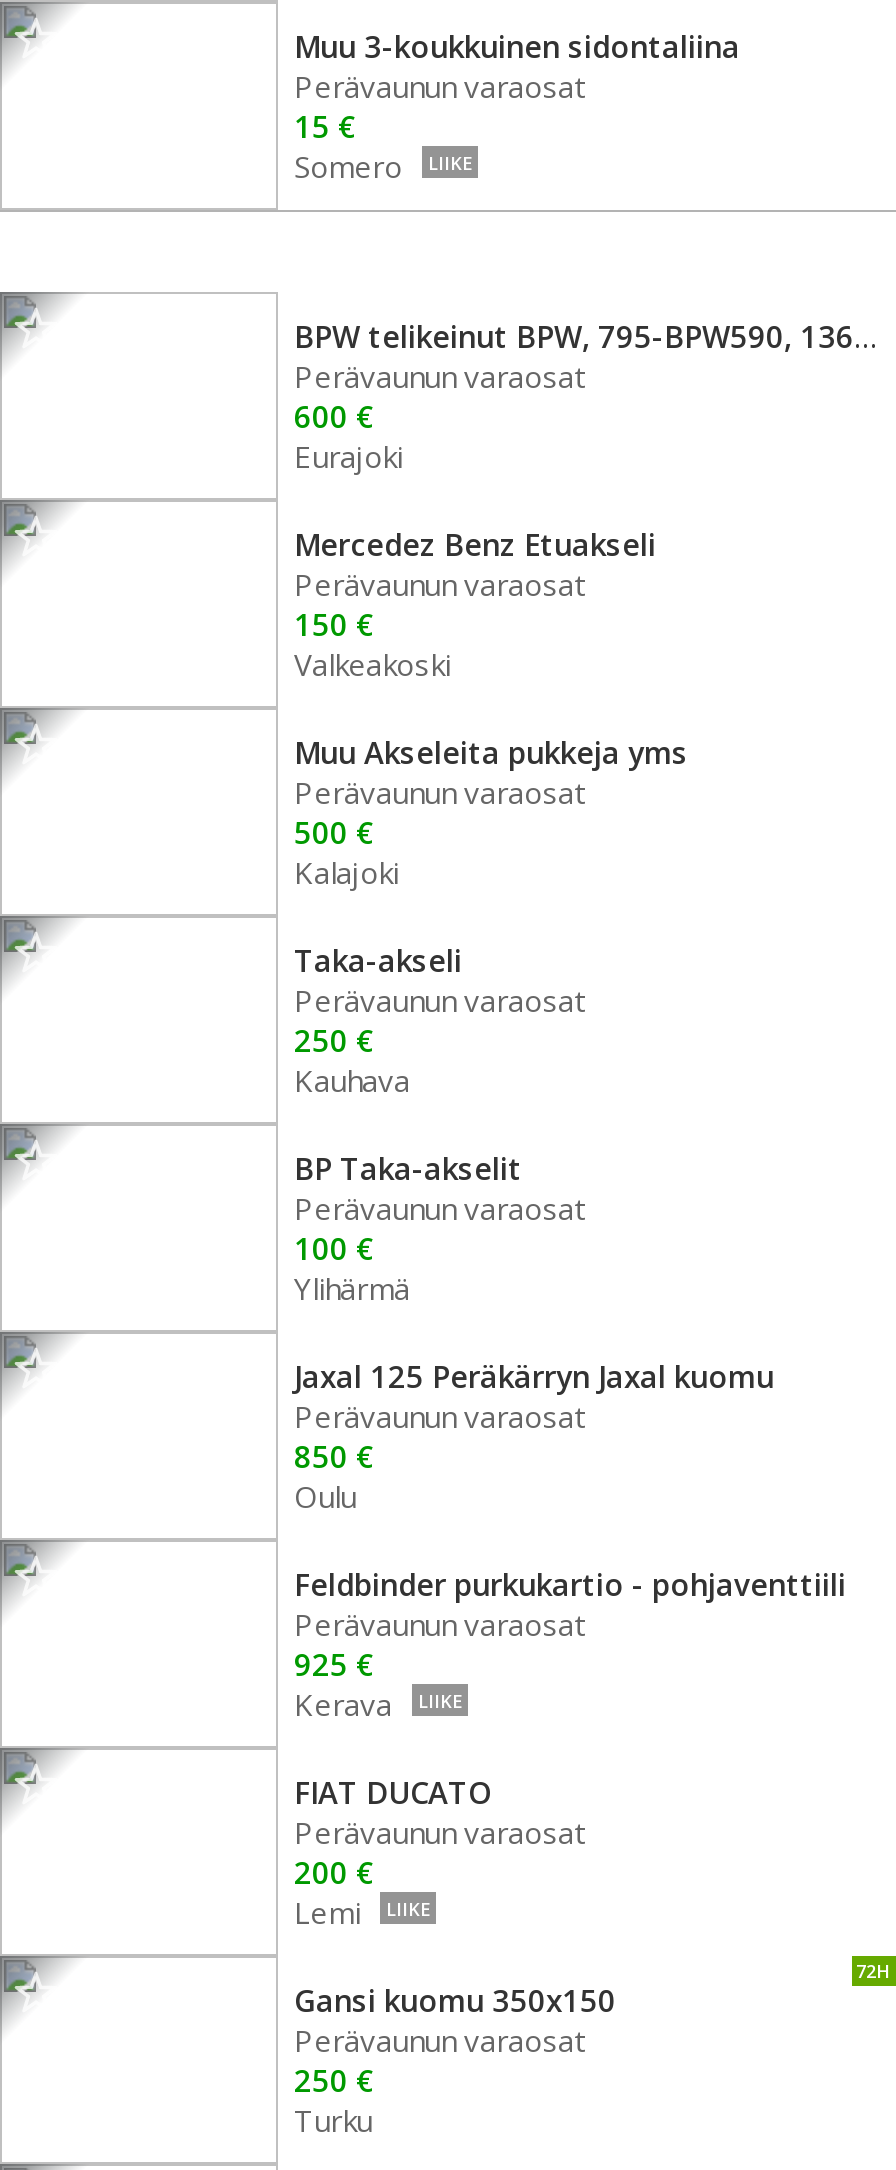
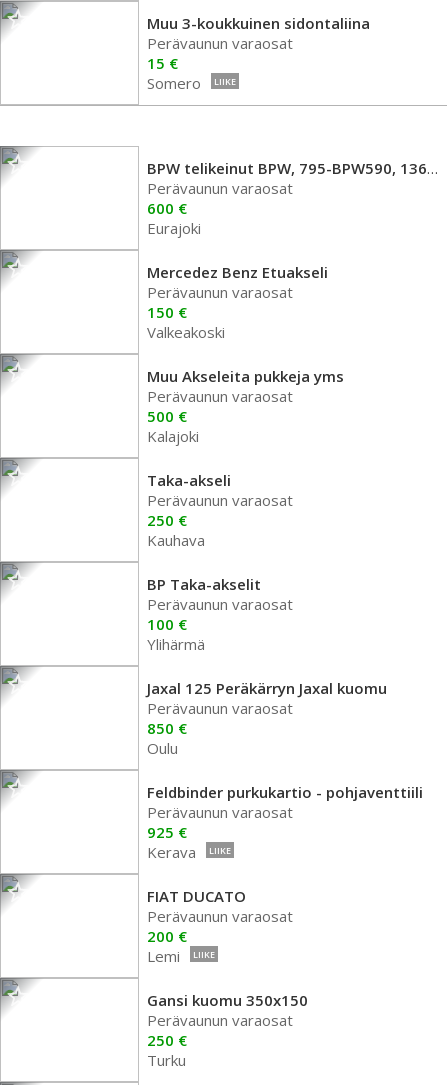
- 72H
